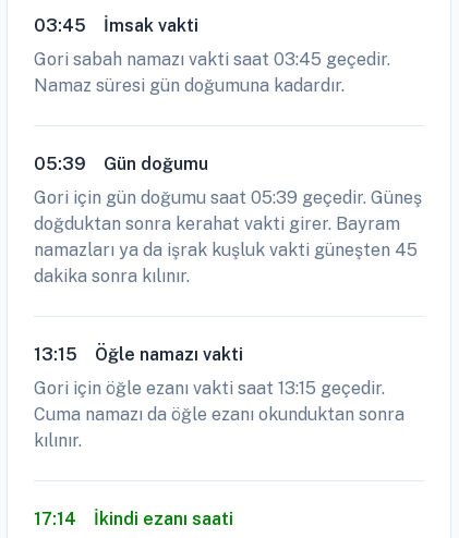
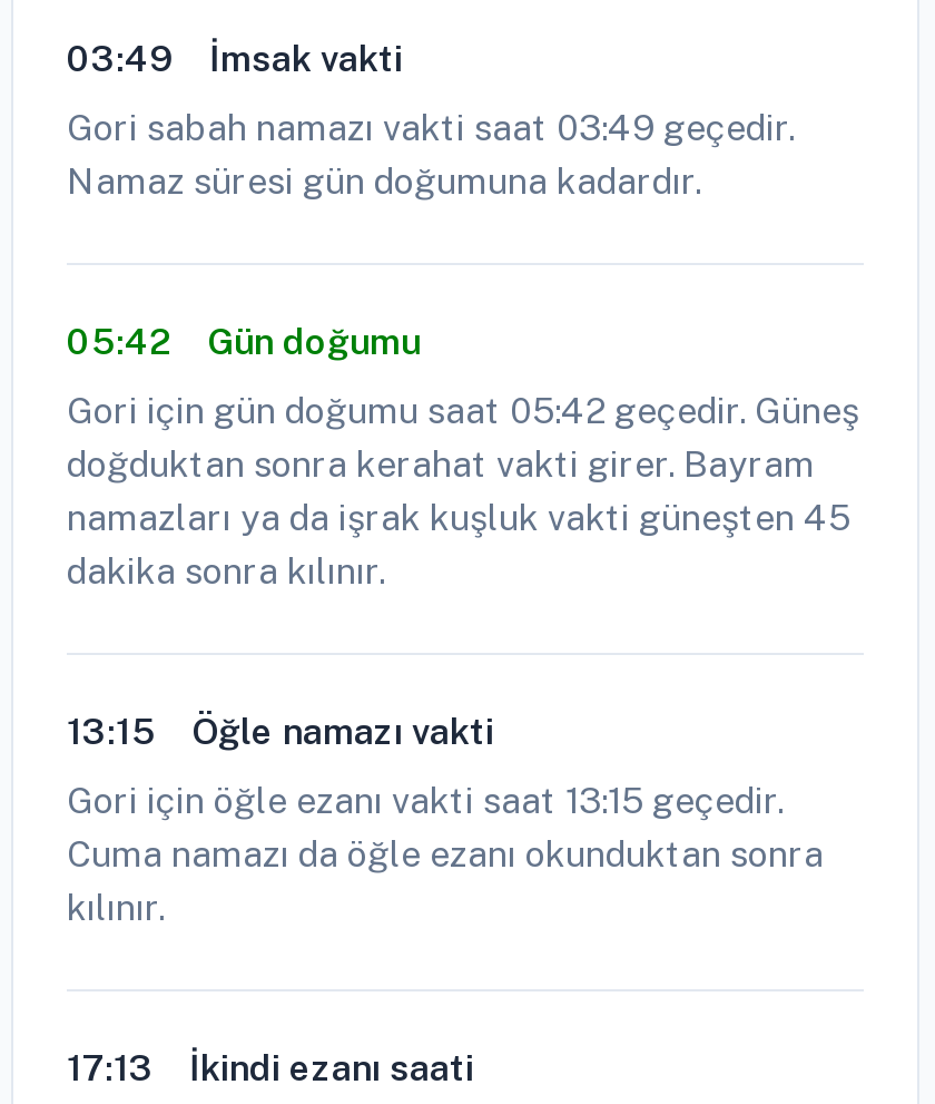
- 03:45 İmsak vakti
+ 03:49 İmsak vakti

- Gori sabah namazı vakti saat 03:45 geçedir.
+ Gori sabah namazı vakti saat 03:49 geçedir.

- 05:39 Gün doğumu
+ 05:42 Gün doğumu

- Gori için gün doğumu saat 05:39 geçedir. Güneş
+ Gori için gün doğumu saat 05:42 geçedir. Güneş

- 17:14 İkindi ezanı saati
+ 17:13 İkindi ezanı saati
